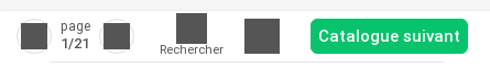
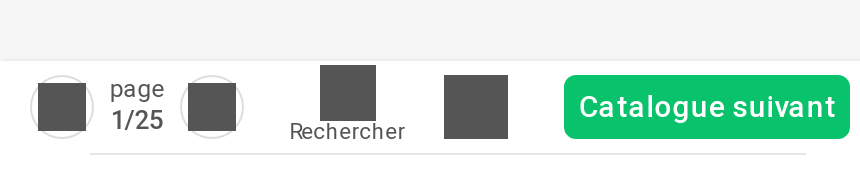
- 1/21
+ 1/25
